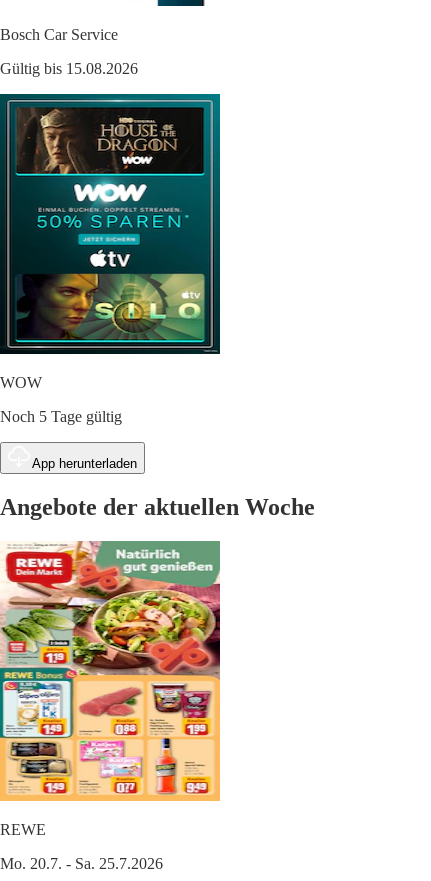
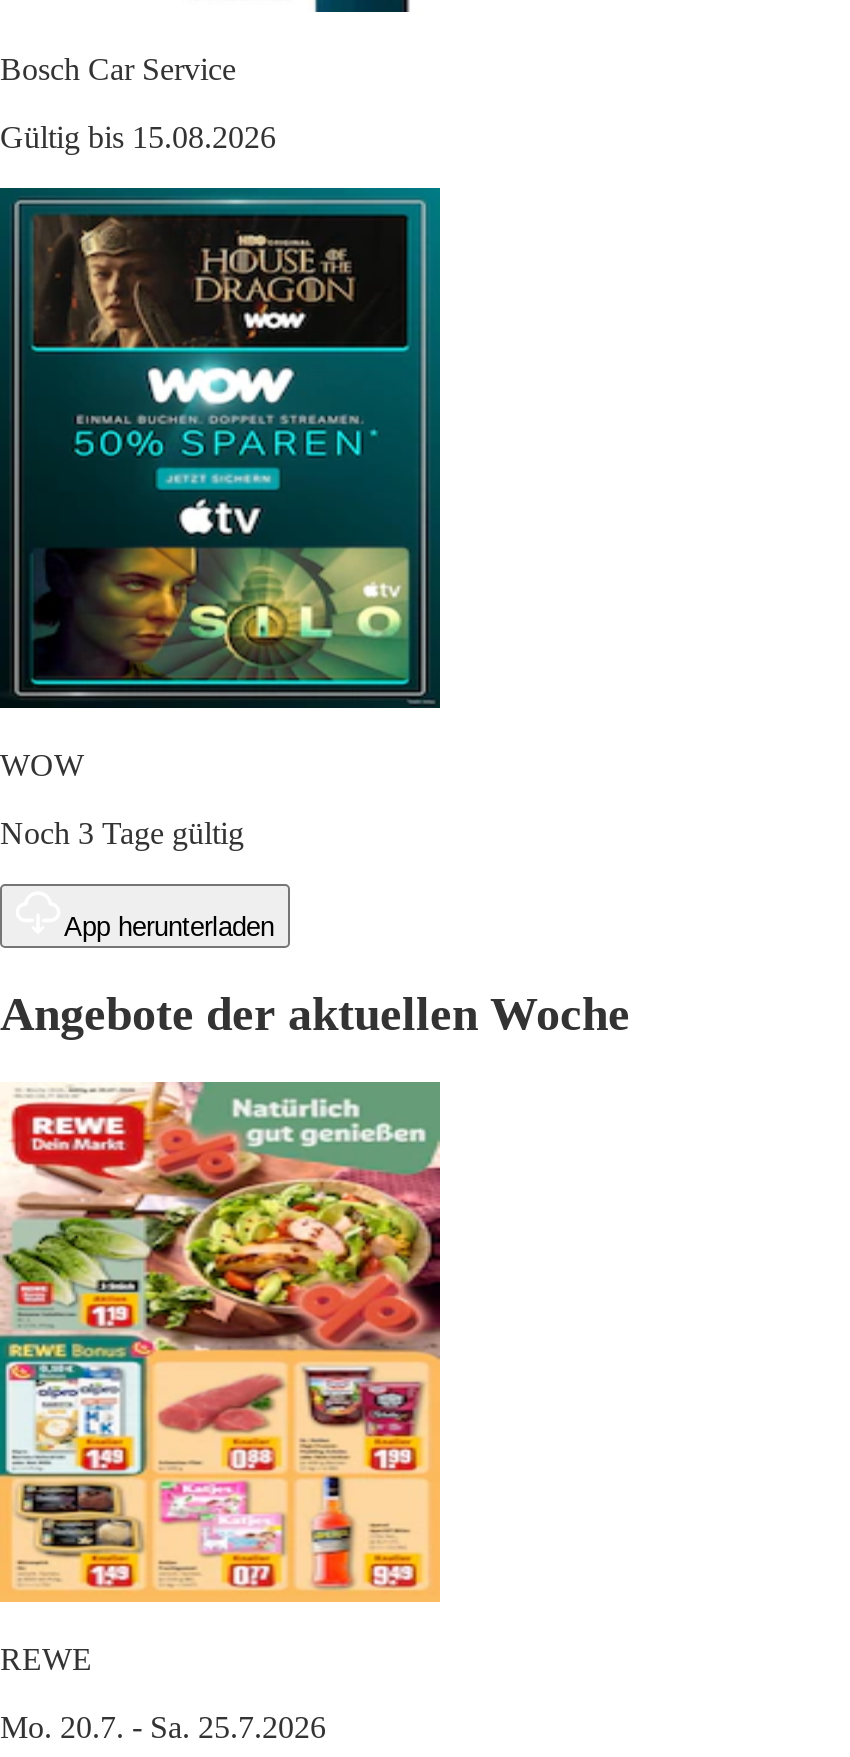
- Noch 5 Tage gültig
+ Noch 3 Tage gültig
